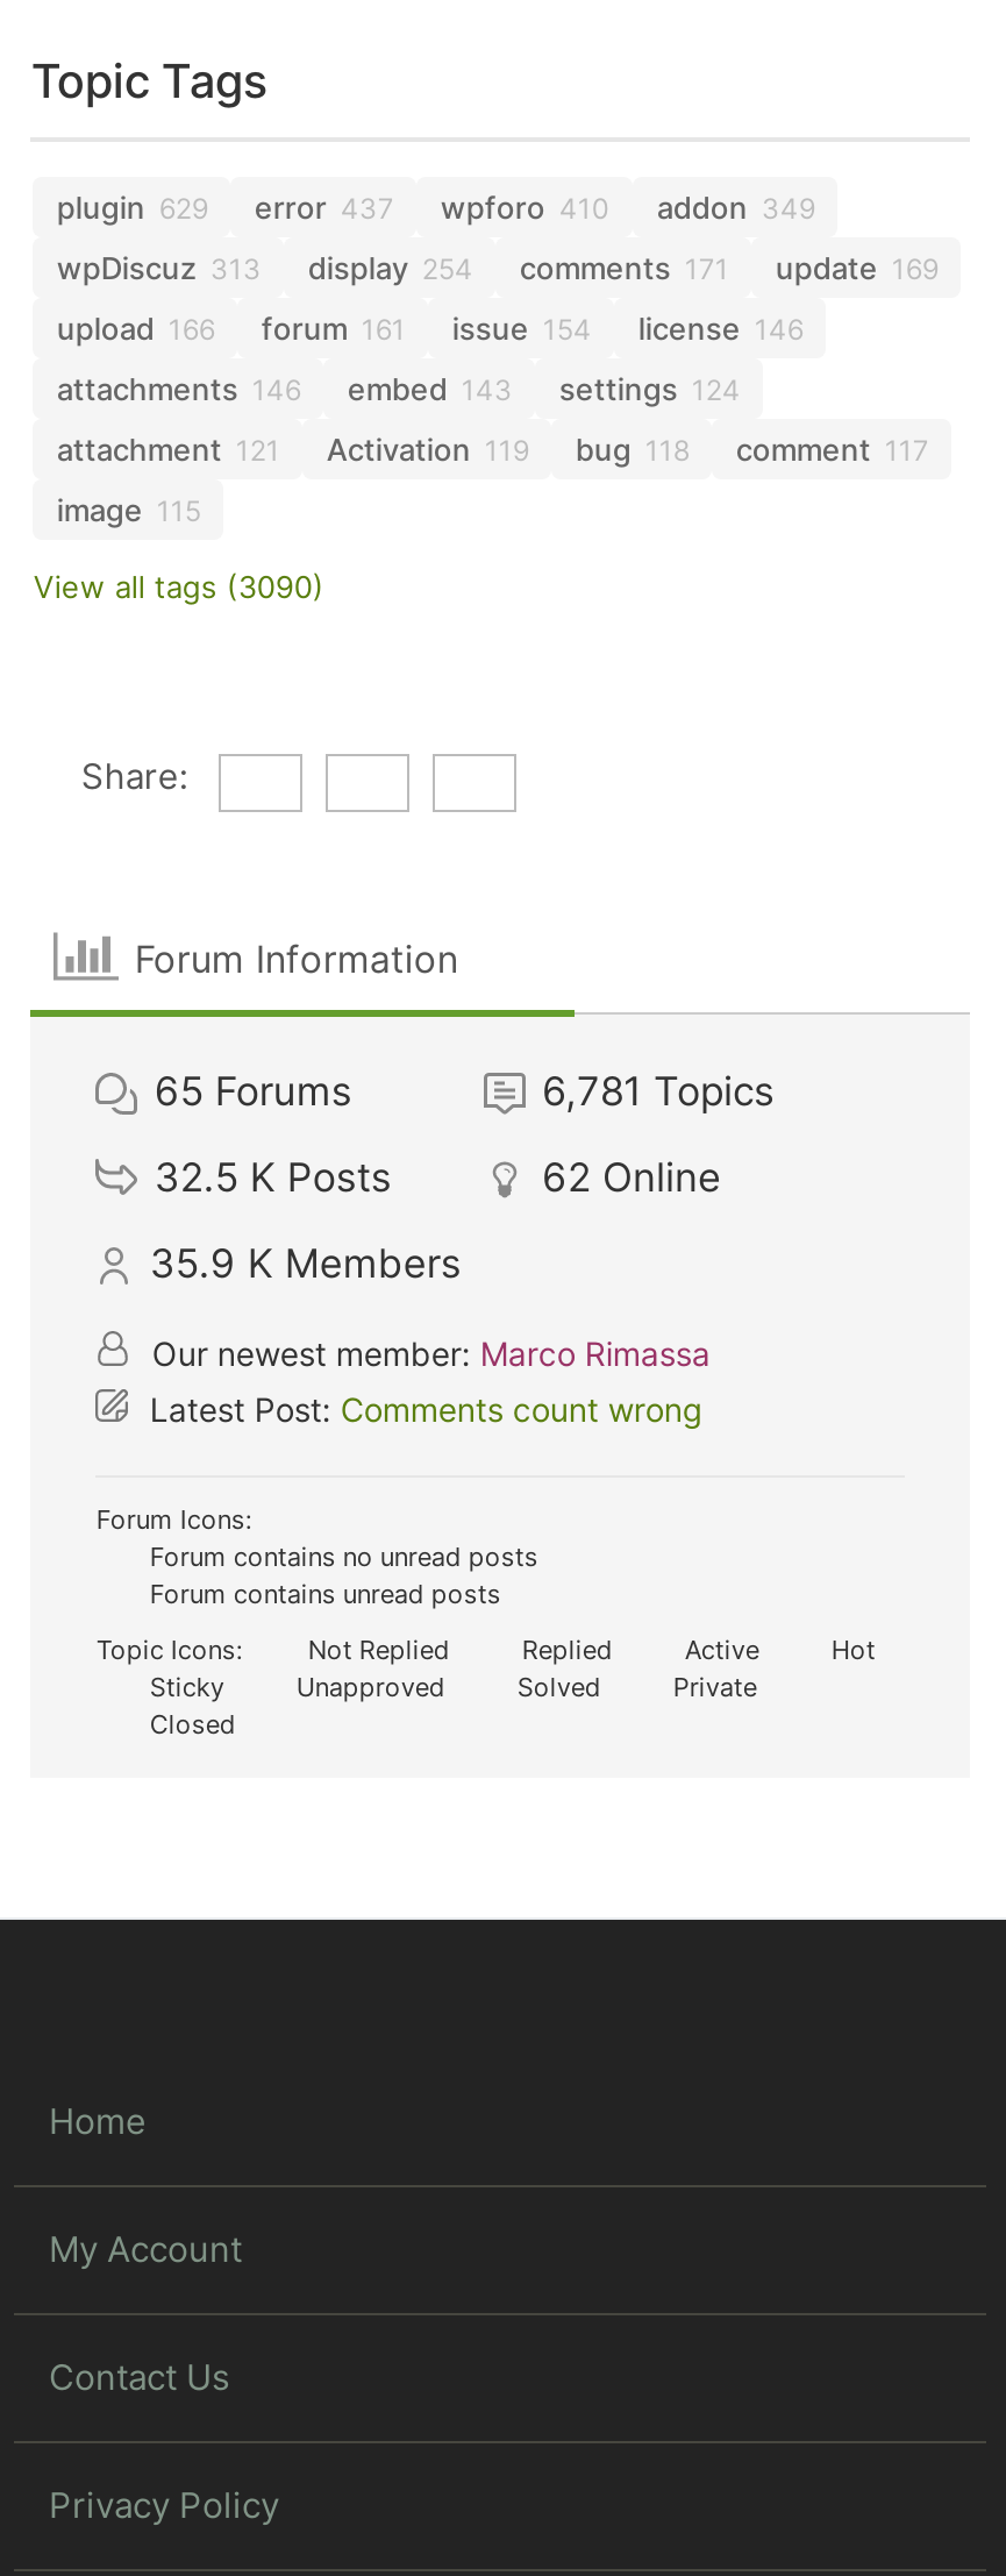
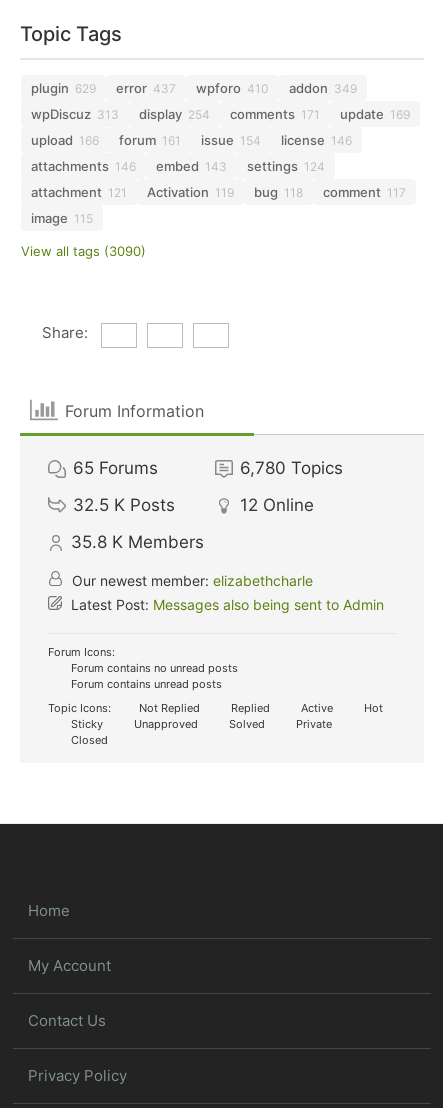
- 6,781 Topics
+ 6,780 Topics

- 62 Online
+ 12 Online

- 35.9 K Members
+ 35.8 K Members

- Our newest member: Marco Rimassa
- Latest Post: Comments count wrong
+ Our newest member: elizabethcharle
+ Latest Post: Messages also being sent to Admin
